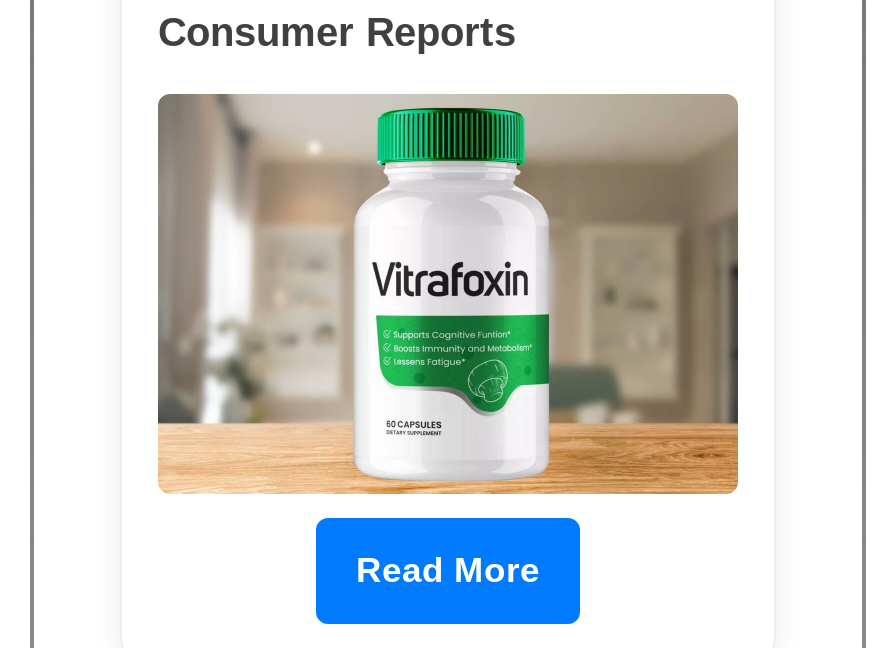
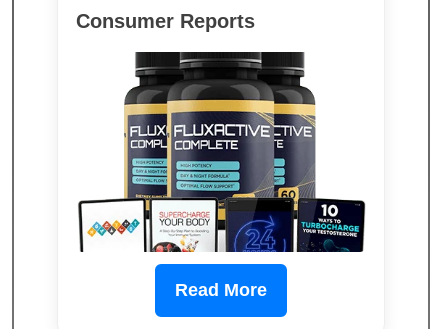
- [image]
+ [image]
